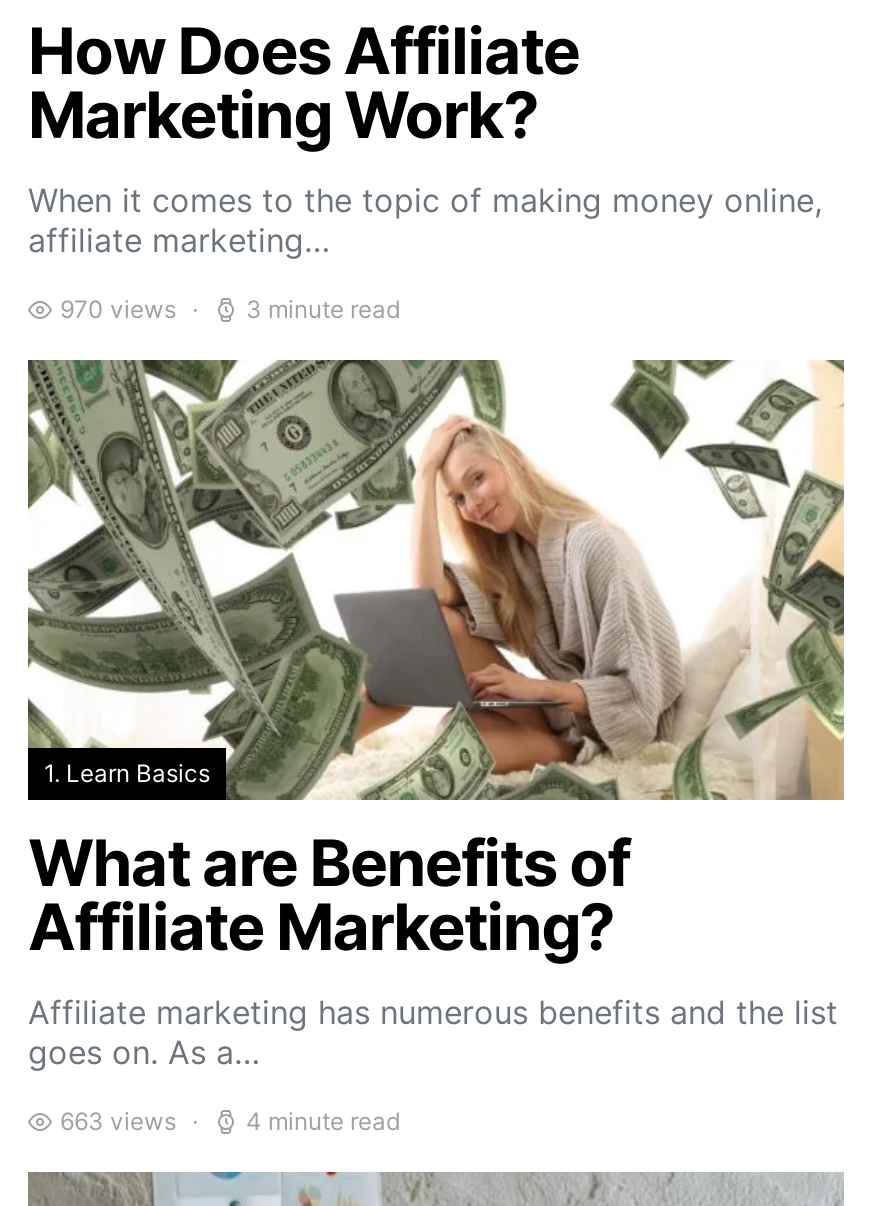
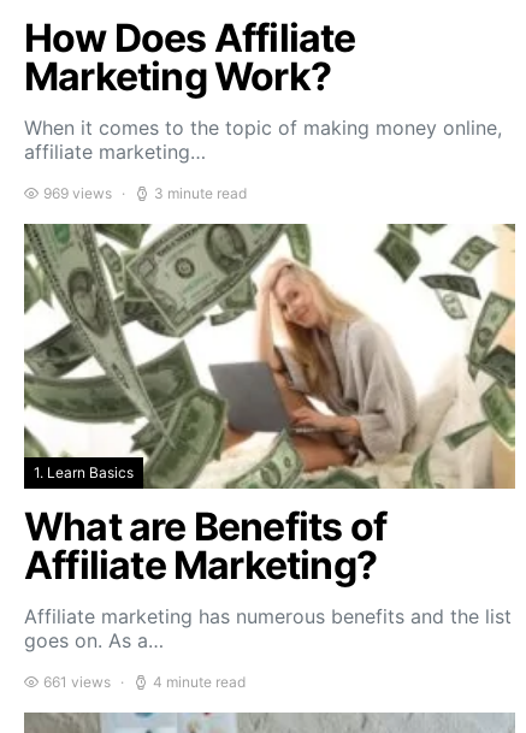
- 970 views
+ 969 views

- 663 views
+ 661 views
